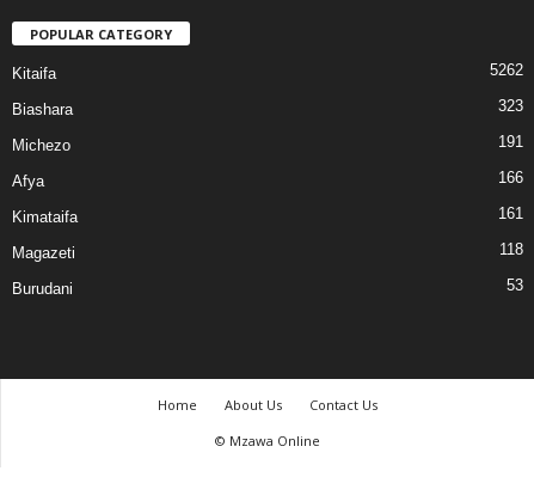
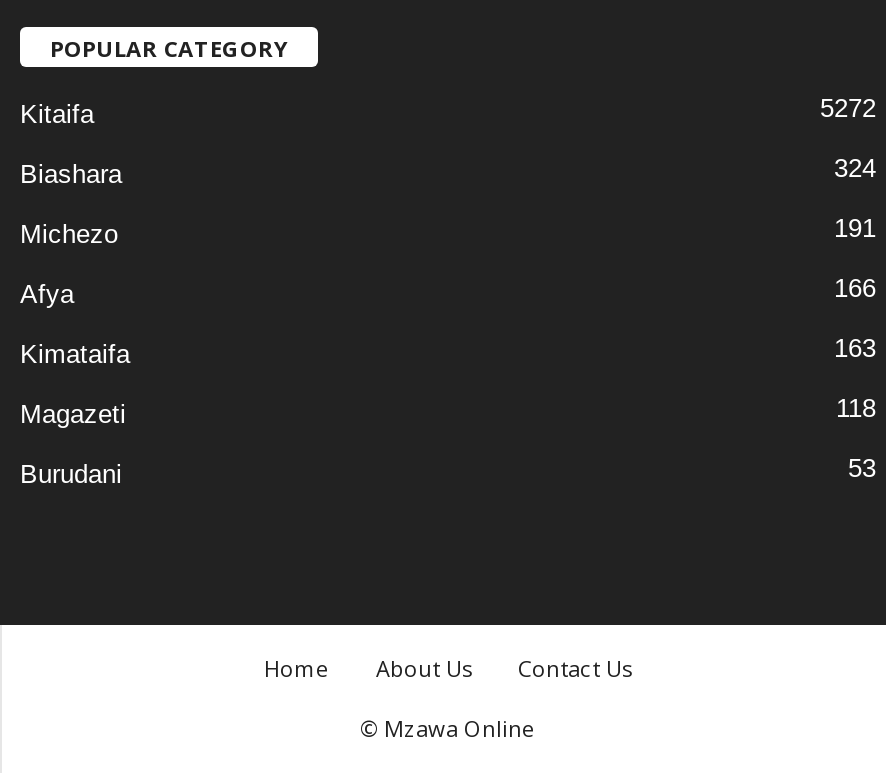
- 5262
+ 5272

- 323
+ 324

- 161
+ 163
